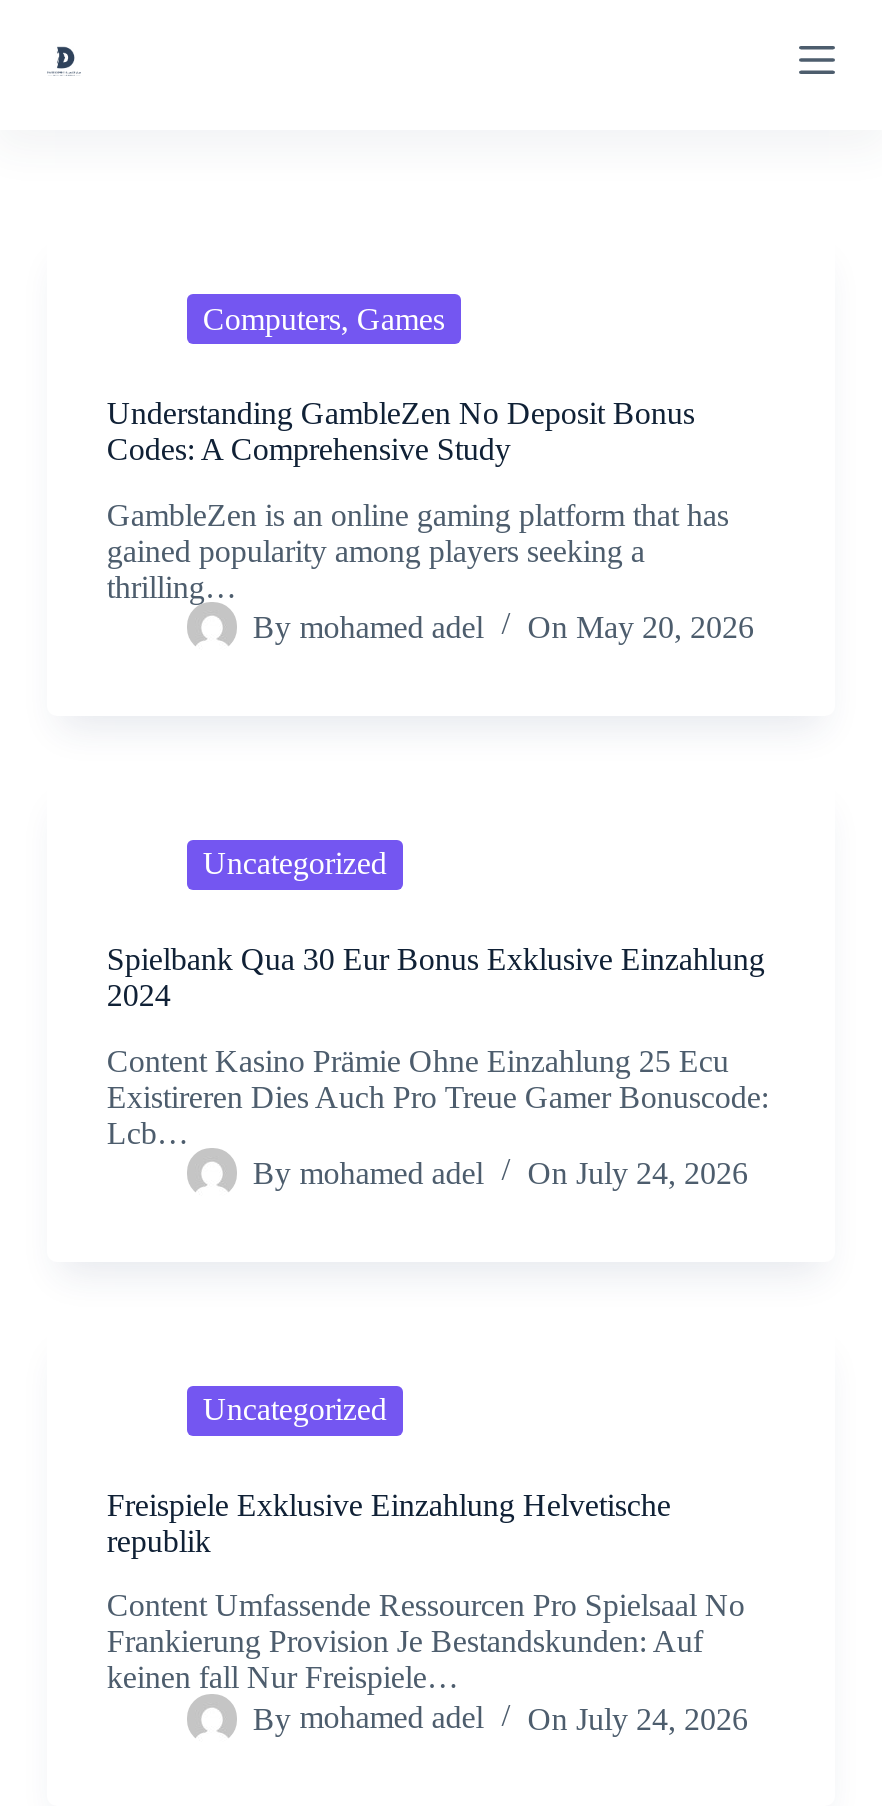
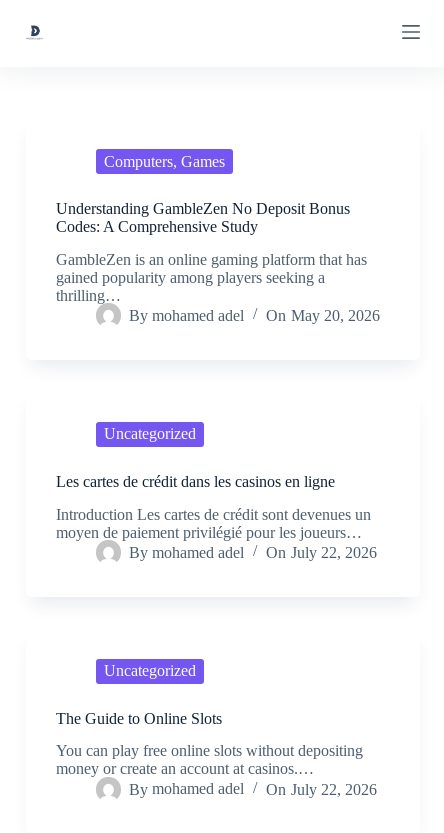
- Spielbank Qua 30 Eur Bonus Exklusive Einzahlung
- 2024
+ Les cartes de crédit dans les casinos en ligne

- Content Kasino Prämie Ohne Einzahlung 25 Ecu
- Existireren Dies Auch Pro Treue Gamer Bonuscode:
- Lcb…
+ Introduction Les cartes de crédit sont devenues un
+ moyen de paiement privilégié pour les joueurs…

- By mohamed adel On July 24, 2026
+ By mohamed adel On July 22, 2026

- Freispiele Exklusive Einzahlung Helvetische
- republik
+ The Guide to Online Slots

- Content Umfassende Ressourcen Pro Spielsaal No
- Frankierung Provision Je Bestandskunden: Auf
- keinen fall Nur Freispiele…
+ You can play free online slots without depositing
+ money or create an account at casinos.…

- By mohamed adel On July 24, 2026
+ By mohamed adel On July 22, 2026
